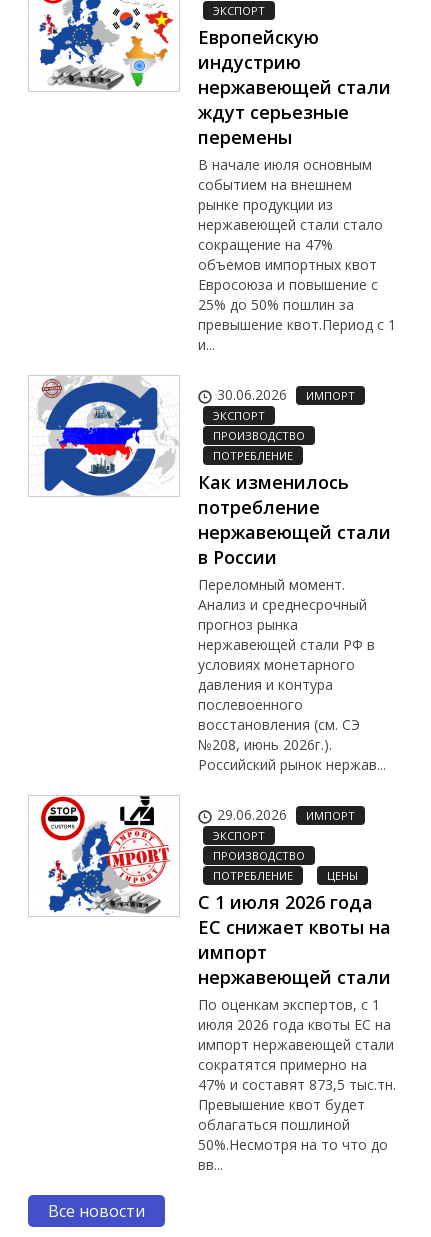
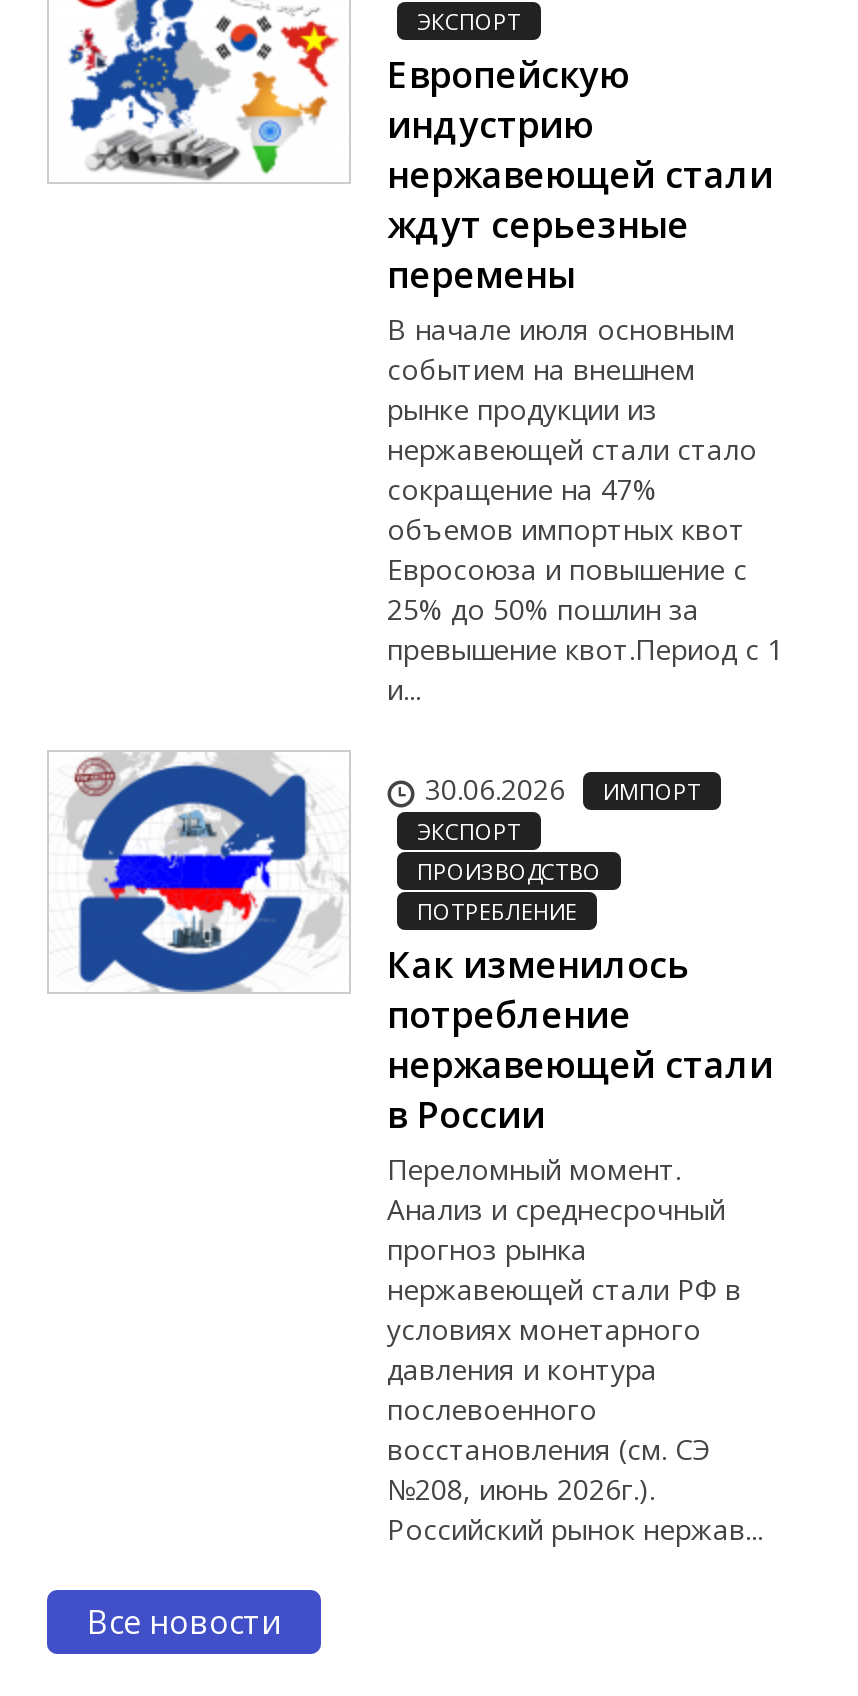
- [image]
- 29.06.2026
- ИМПОРТ
- ЭКСПОРТ
- ПРОИЗВОДСТВО
- ПОТРЕБЛЕНИЕ
- ЦЕНЫ
- С 1 июля 2026 года
- ЕС снижает квоты на
- импорт
- нержавеющей стали
- По оценкам экспертов, с 1
- июля 2026 года квоты ЕС на
- импорт нержавеющей стали
- сократятся примерно на
- 47% и составят 873,5 тыс.тн.
- Превышение квот будет
- облагаться пошлиной
- 50%.Несмотря на то что до
- вв...
